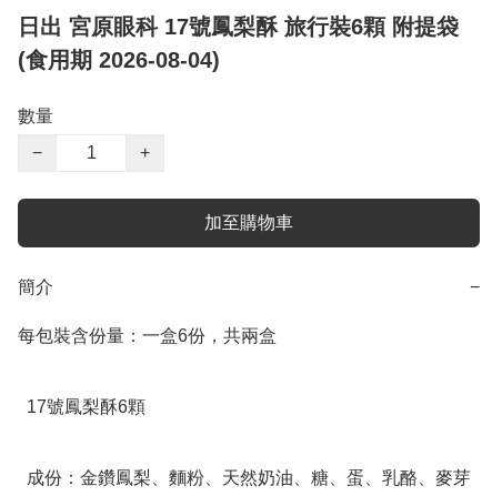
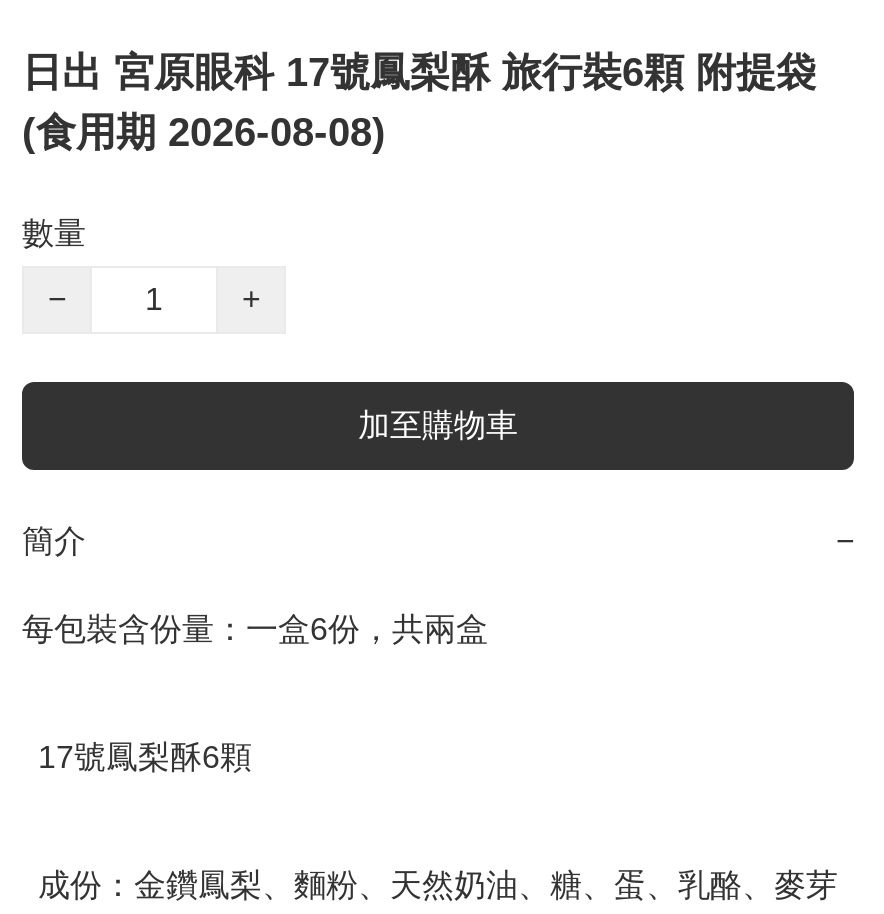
- (食用期 2026-08-04)
+ (食用期 2026-08-08)
